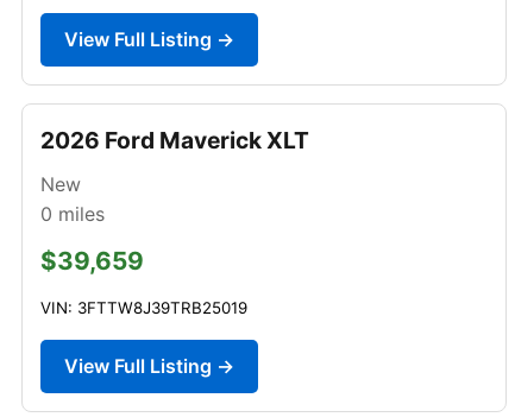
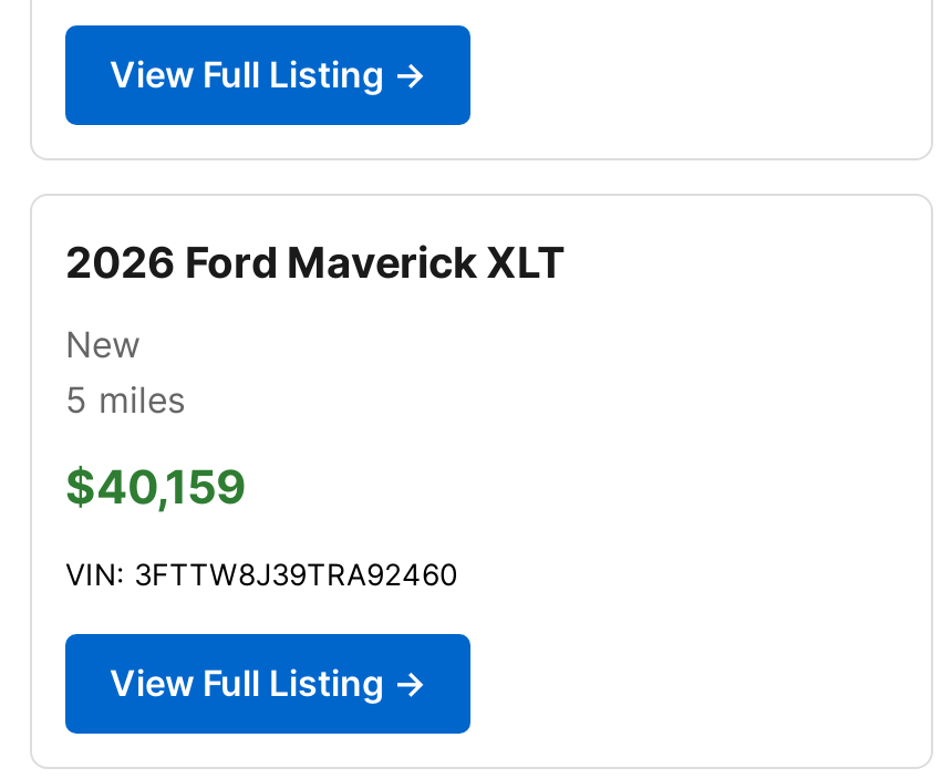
- 0 miles
+ 5 miles

- $39,659
+ $40,159

- VIN: 3FTTW8J39TRB25019
+ VIN: 3FTTW8J39TRA92460
